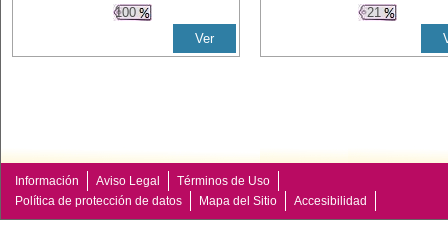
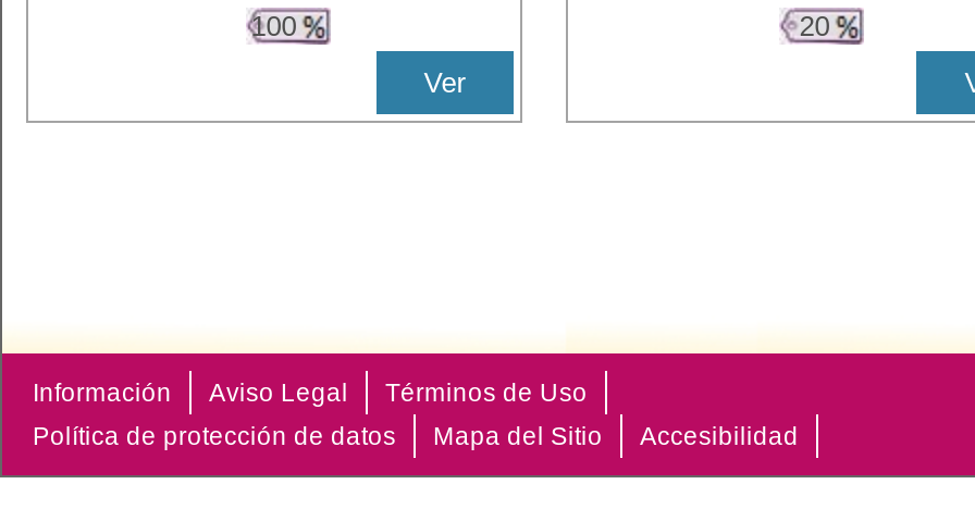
- 21
+ 20
